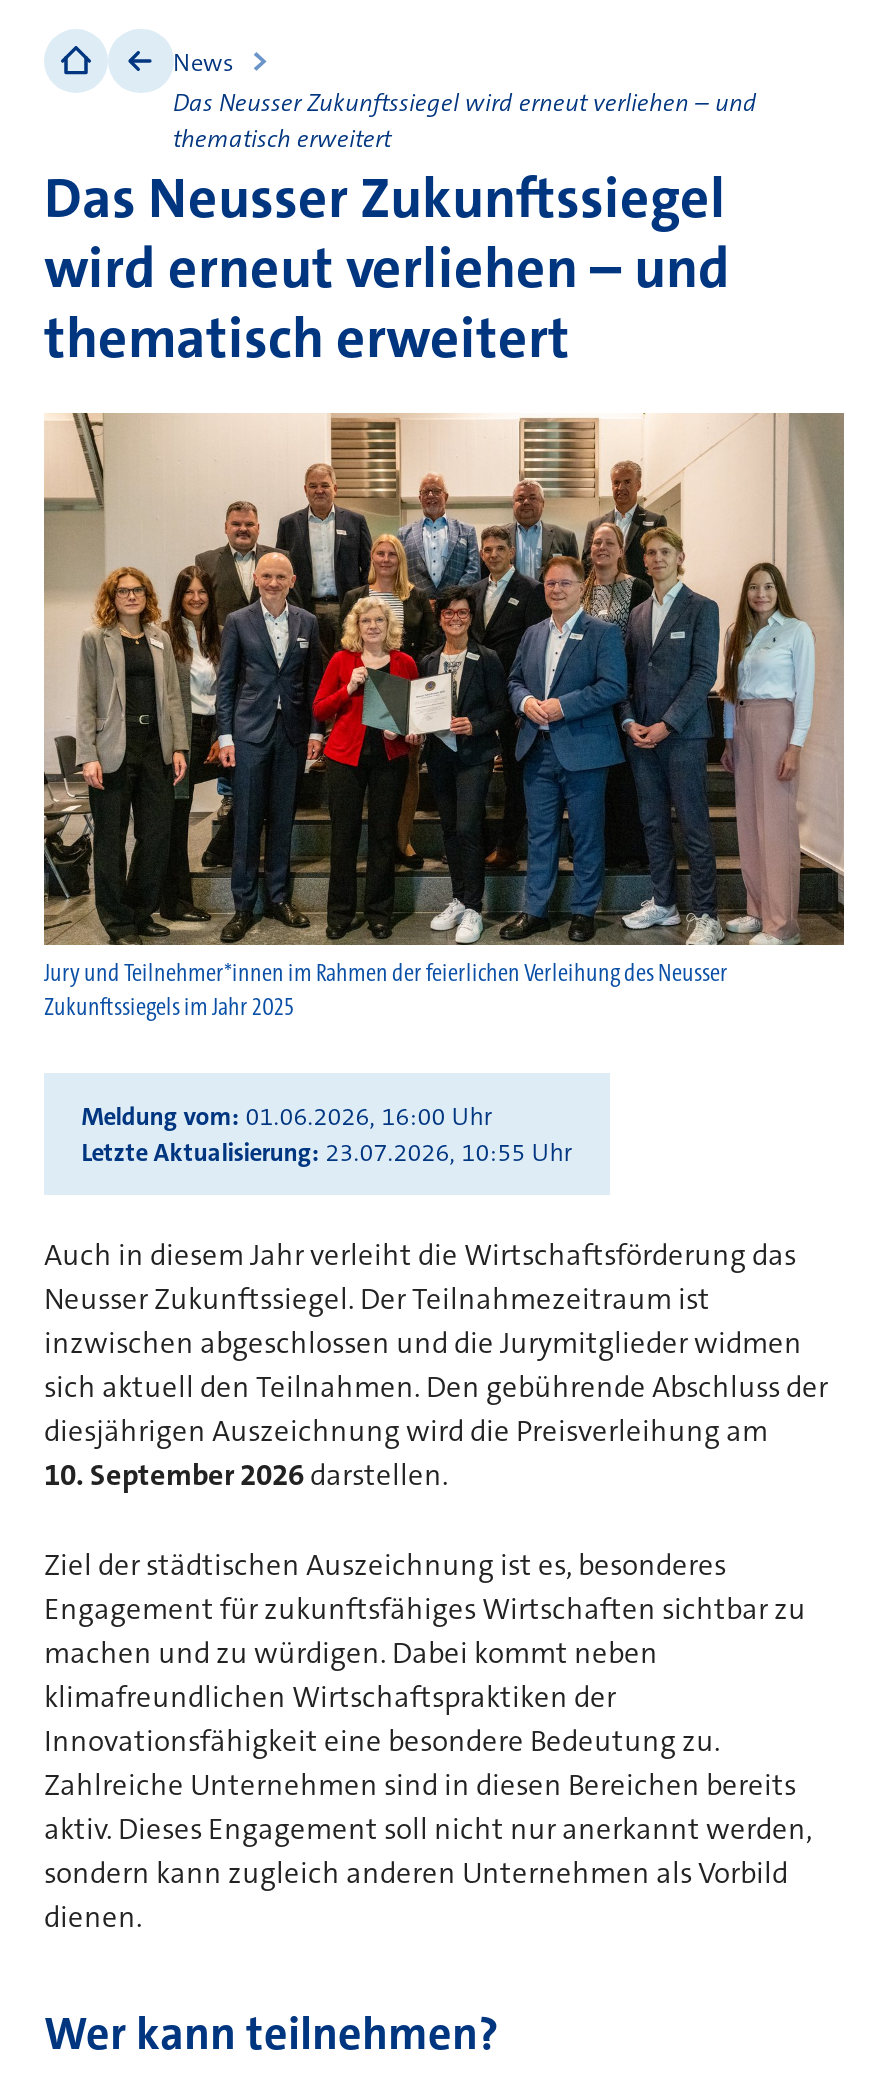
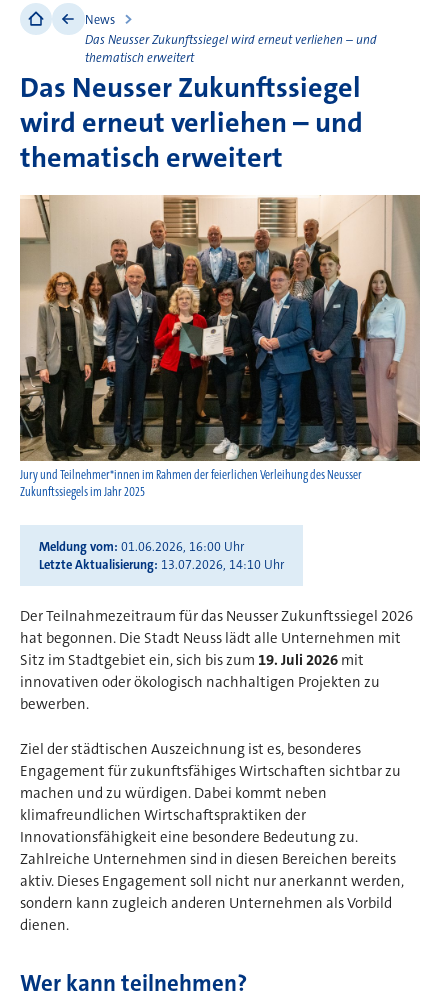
- Letzte Aktualisierung 23.07.2026, 10:55 Uhr
+ Letzte Aktualisierung 13.07.2026, 14:10 Uhr

- Auch in diesem Jahr verleiht die Wirtschaftsförderung das
- Neusser Zukunftssiegel. Der Teilnahmezeitraum ist
- inzwischen abgeschlossen und die Jurymitglieder widmen
- sich aktuell den Teilnahmen. Den gebührende Abschluss der
- diesjährigen Auszeichnung wird die Preisverleihung am
- 10. September 2026 darstellen.
+ Der Teilnahmezeitraum für das Neusser Zukunftssiegel 2026
+ hat begonnen. Die Stadt Neuss lädt alle Unternehmen mit
+ Sitz im Stadtgebiet ein, sich bis zum 19. Juli 2026 mit
+ innovativen oder ökologisch nachhaltigen Projekten zu
+ bewerben.
